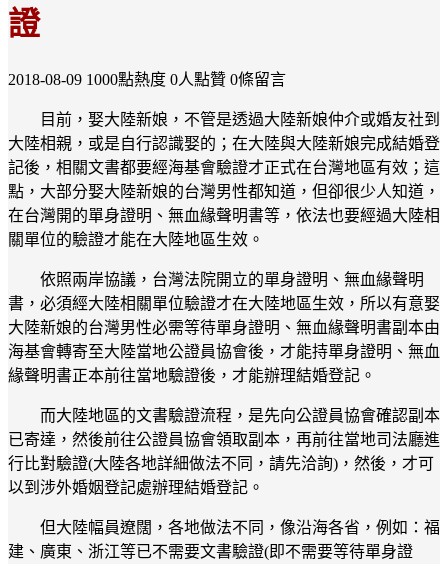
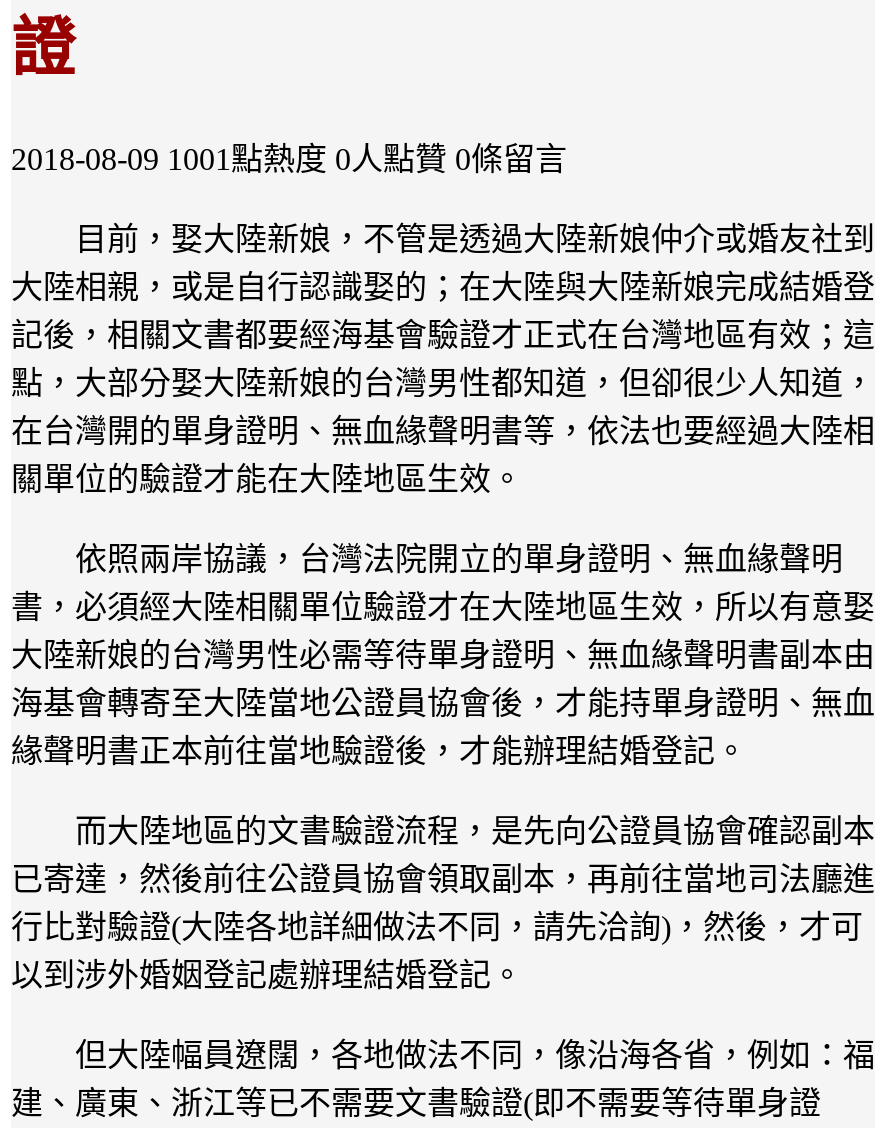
- 2018-08-09 1000點熱度 0人點贊 0條留言
+ 2018-08-09 1001點熱度 0人點贊 0條留言
